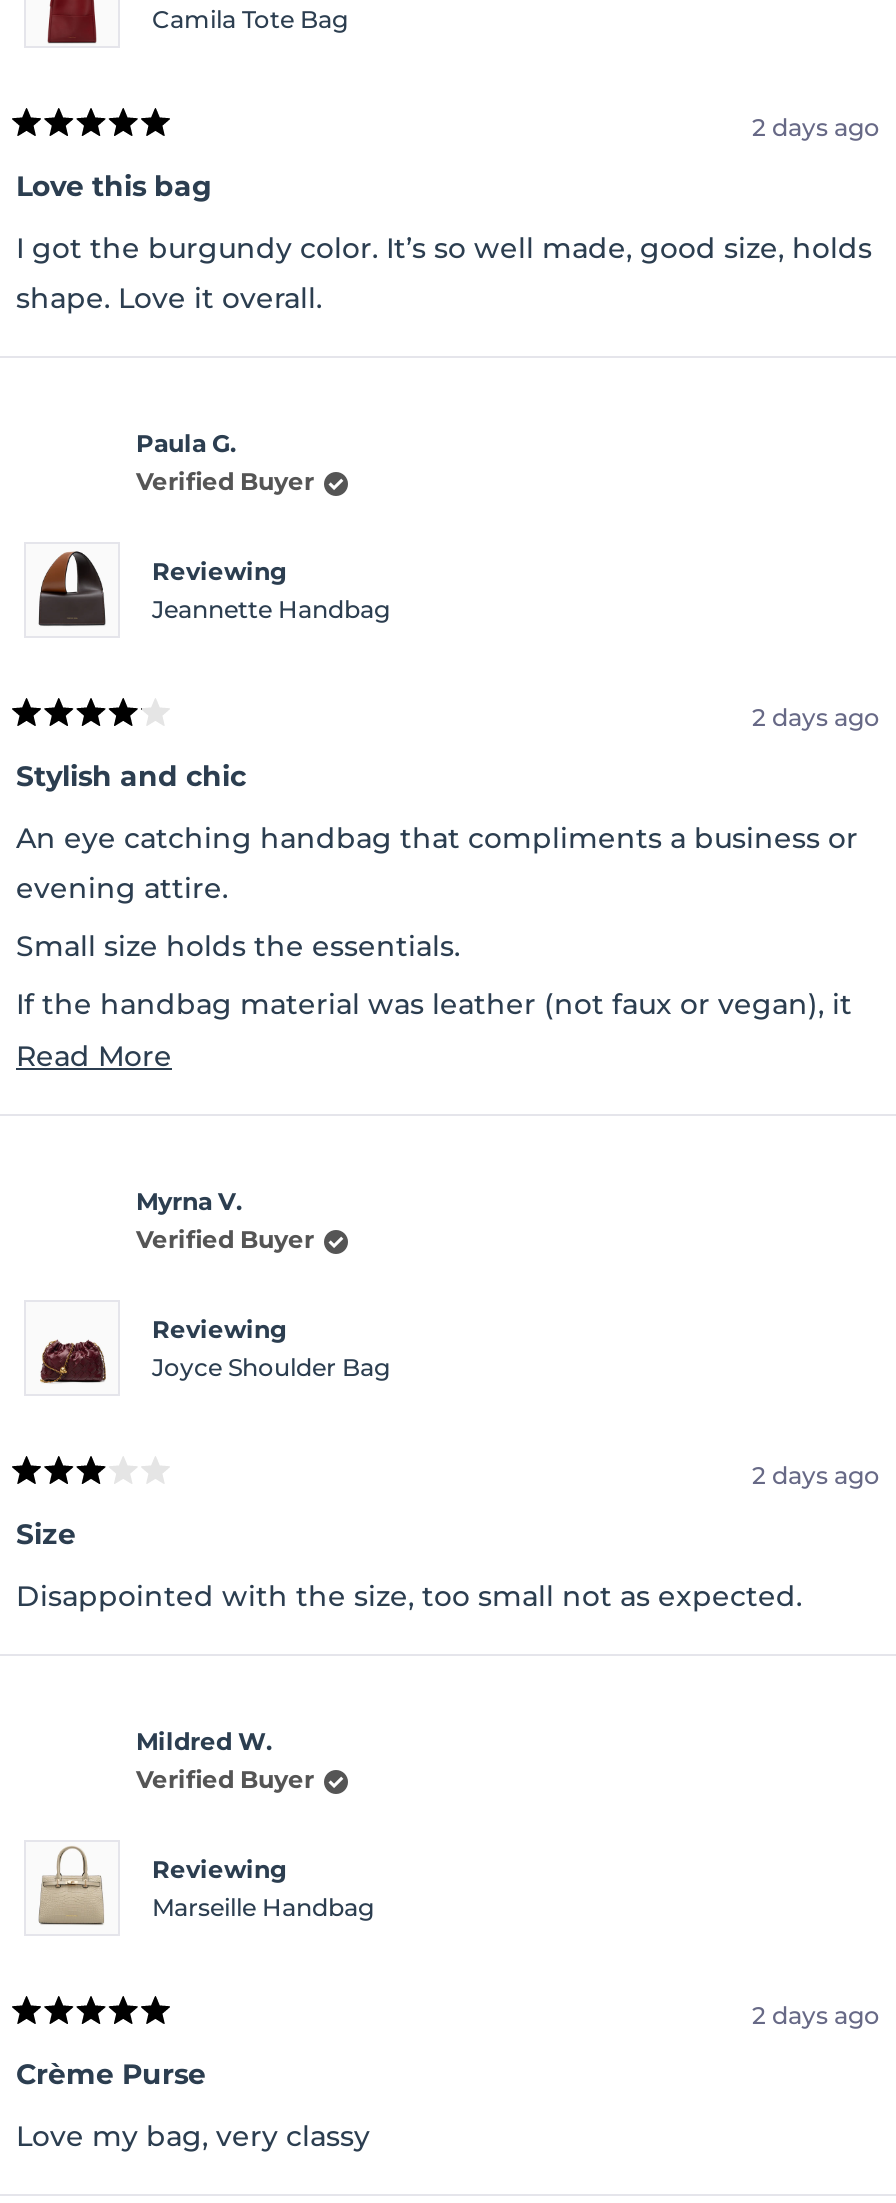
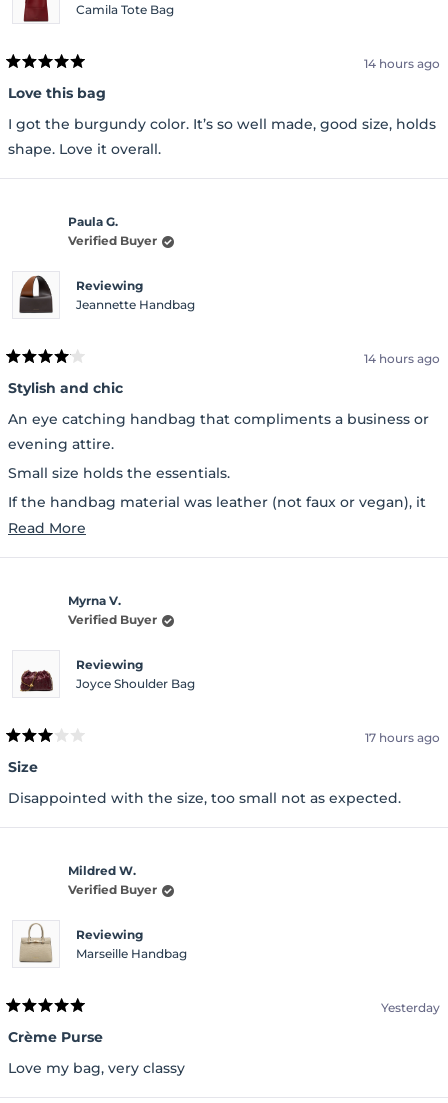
- 2 days ago
+ 14 hours ago

- 2 days ago
+ 14 hours ago

- 2 days ago
+ 17 hours ago

- 2 days ago
+ Yesterday
